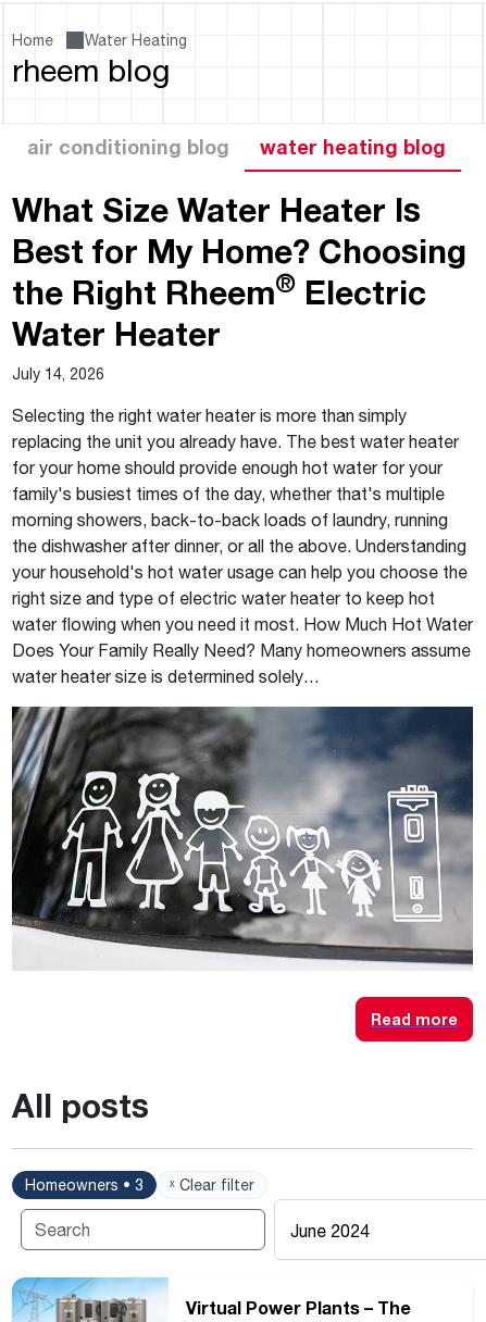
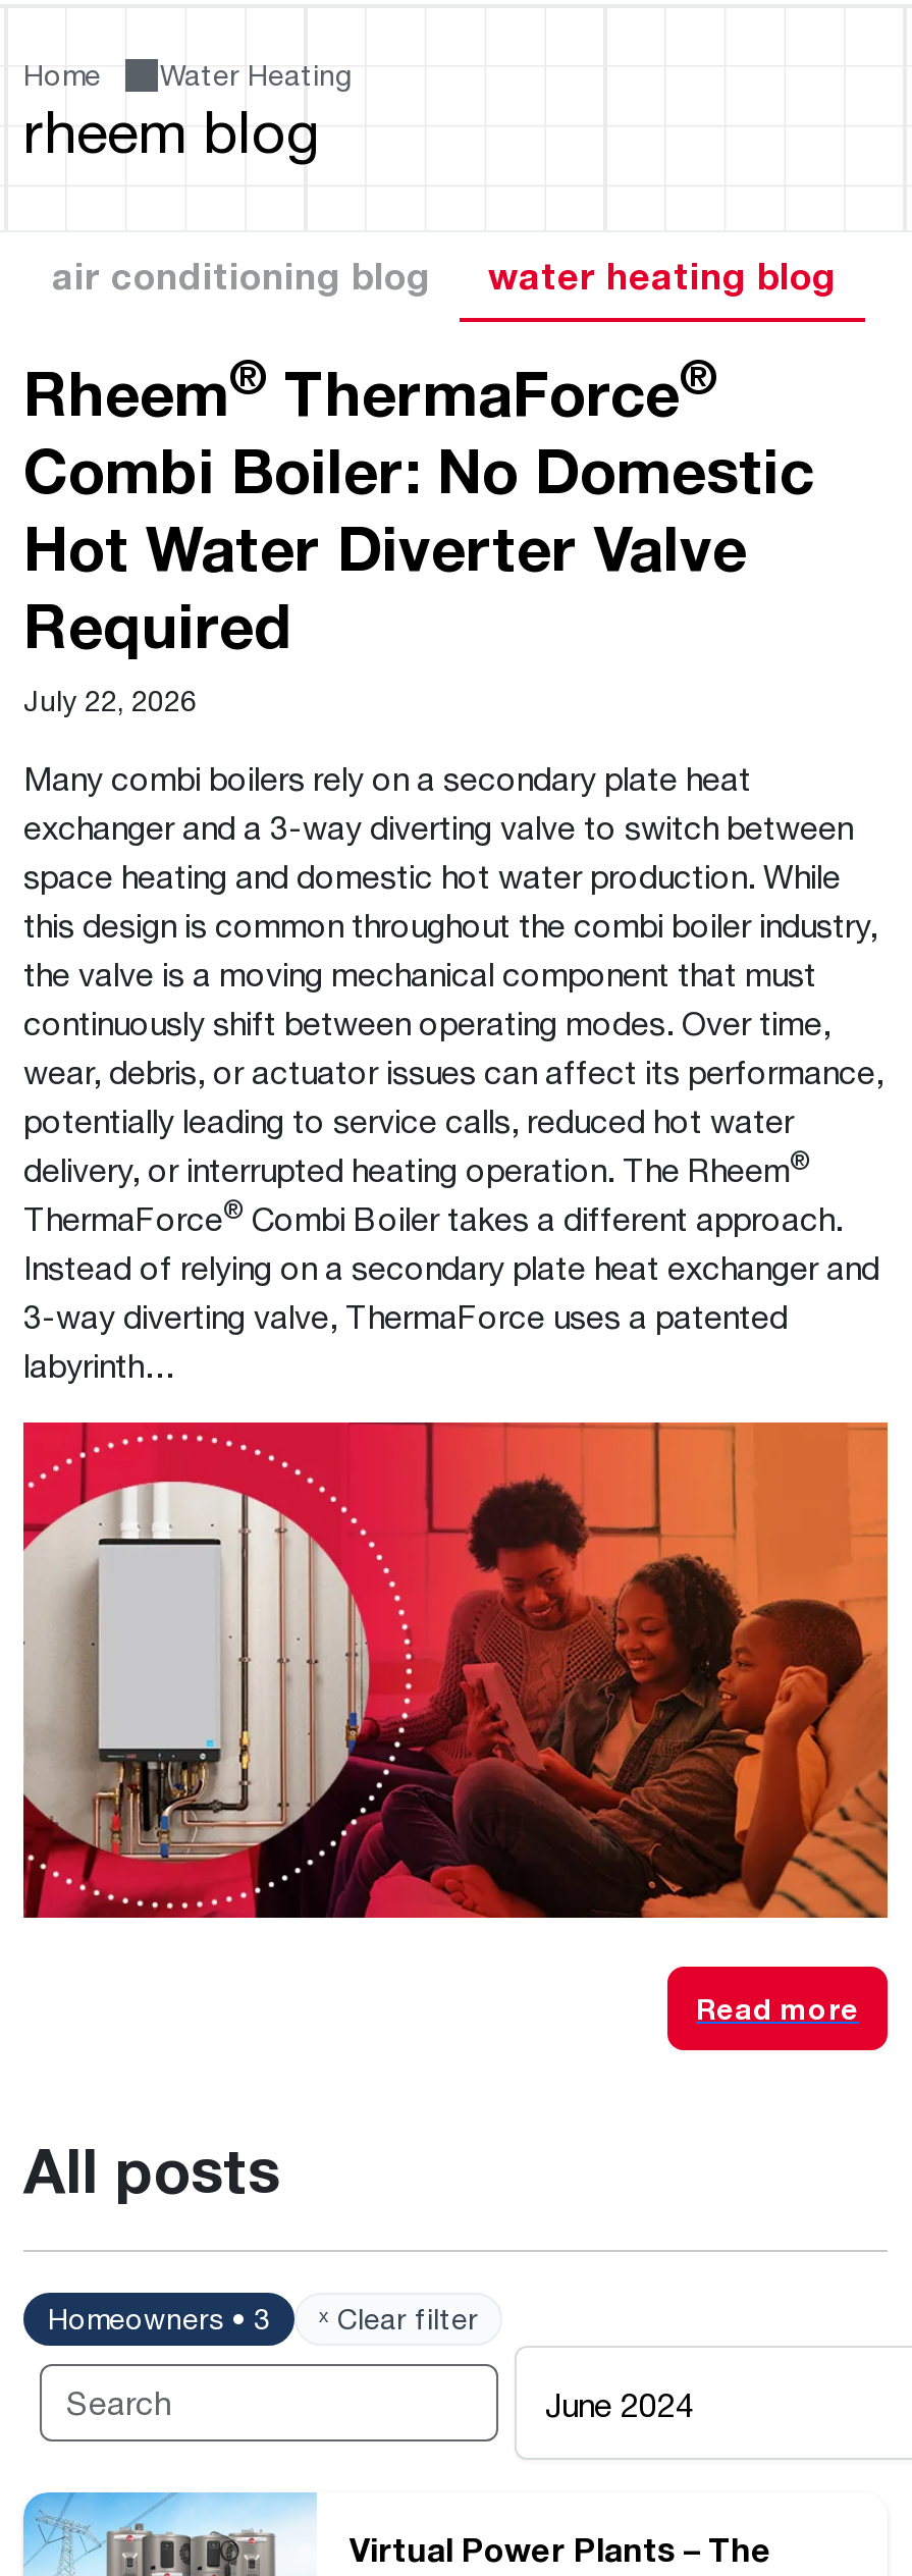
- What Size Water Heater Is
- Best for My Home? Choosing
- the Right Rheem® Electric
- Water Heater
- July 14, 2026
+ Rheem® ThermaForce®
+ Combi Boiler: No Domestic
+ Hot Water Diverter Valve
+ Required
+ July 22, 2026

- Selecting the right water heater is more than simply
- replacing the unit you already have. The best water heater
- for your home should provide enough hot water for your
- family's busiest times of the day, whether that's multiple
- morning showers, back-to-back loads of laundry, running
- the dishwasher after dinner, or all the above. Understanding
- your household's hot water usage can help you choose the
- right size and type of electric water heater to keep hot
- water flowing when you need it most. How Much Hot Water
- Does Your Family Really Need? Many homeowners assume
- water heater size is determined solely…
+ Many combi boilers rely on a secondary plate heat
+ exchanger and a 3-way diverting valve to switch between
+ space heating and domestic hot water production. While
+ this design is common throughout the combi boiler industry,
+ the valve is a moving mechanical component that must
+ continuously shift between operating modes. Over time,
+ wear, debris, or actuator issues can affect its performance,
+ potentially leading to service calls, reduced hot water
+ delivery, or interrupted heating operation. The Rheem®
+ ThermaForce® Combi Boiler takes a different approach.
+ Instead of relying on a secondary plate heat exchanger and
+ 3-way diverting valve, ThermaForce uses a patented
+ labyrinth…

- [image]
+ [image]
